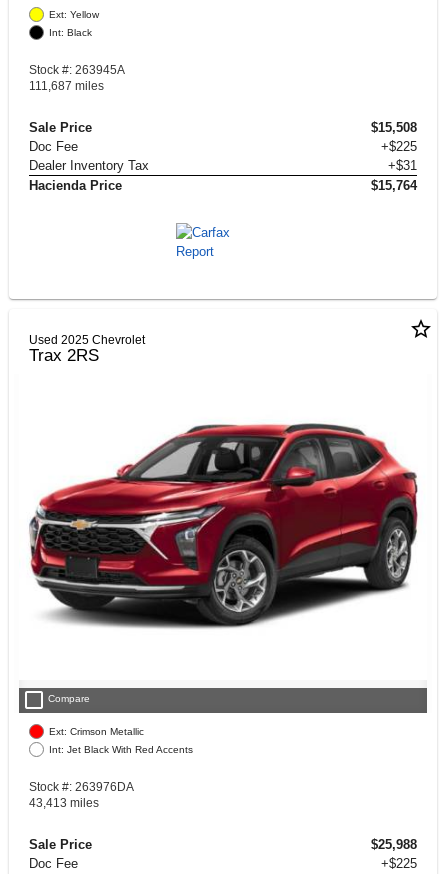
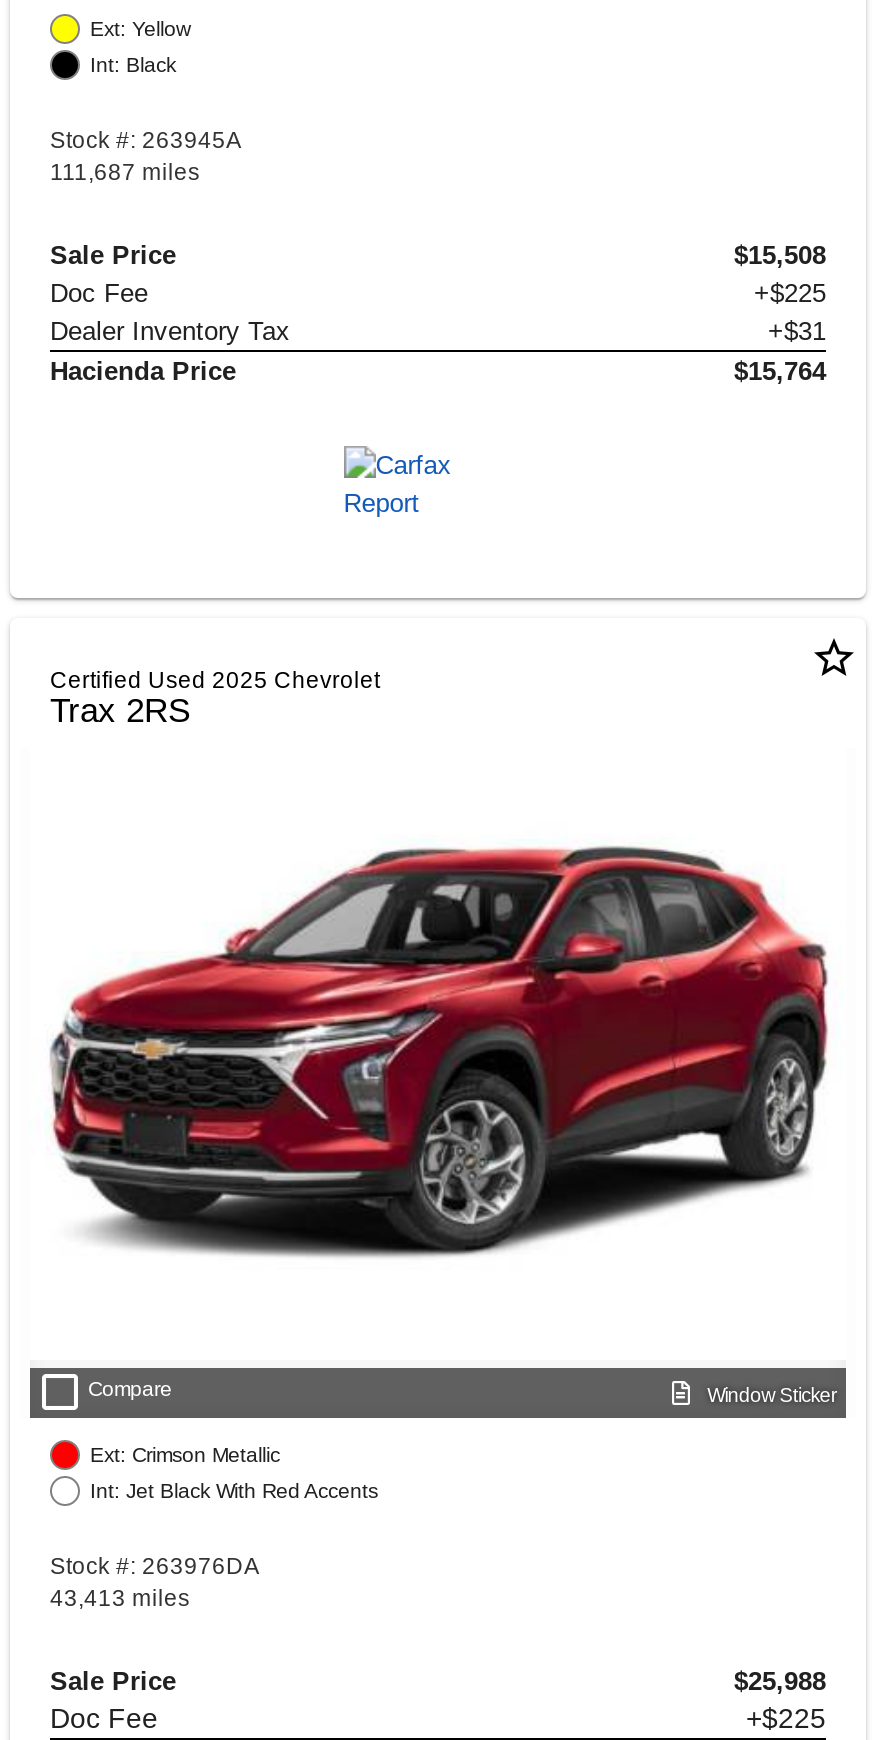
- Used 2025 Chevrolet
+ Certified Used 2025 Chevrolet

+ Window Sticker
